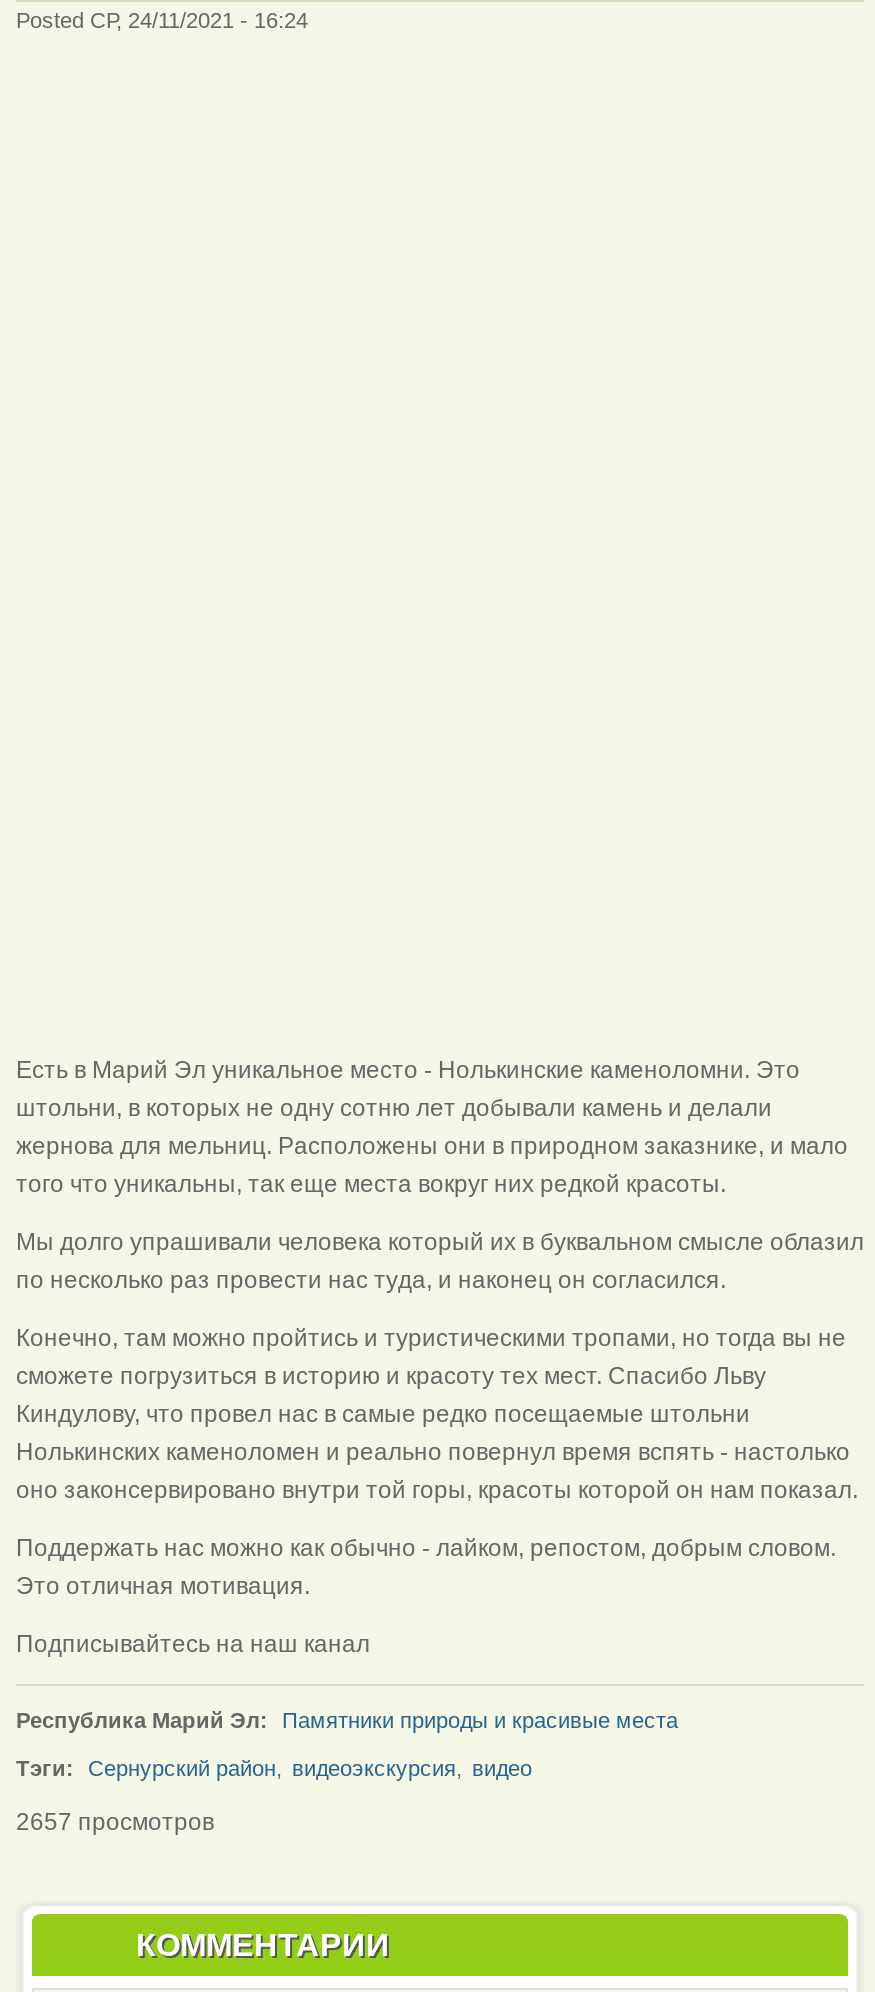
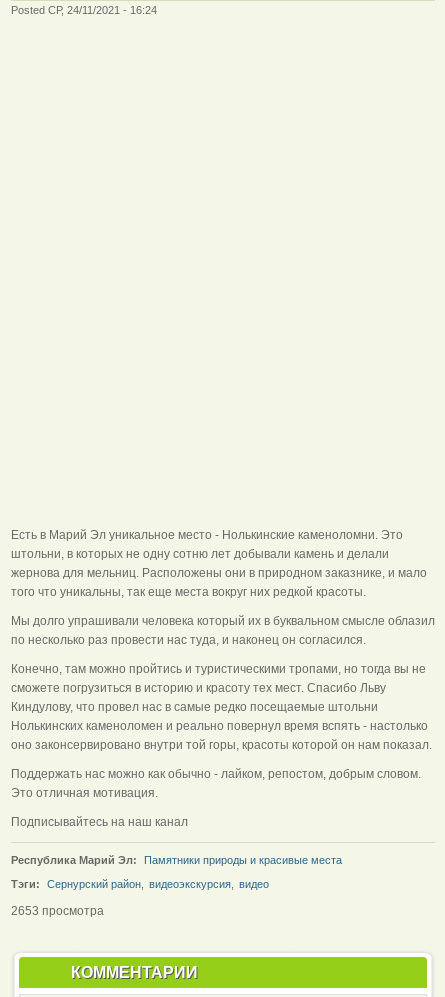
- 2657 просмотров
+ 2653 просмотра
